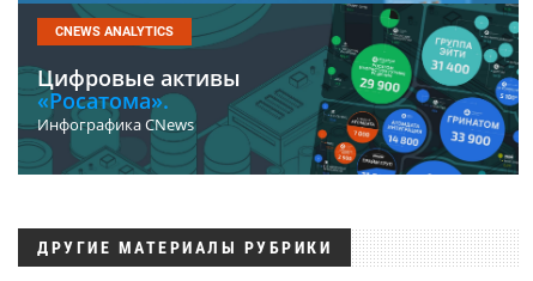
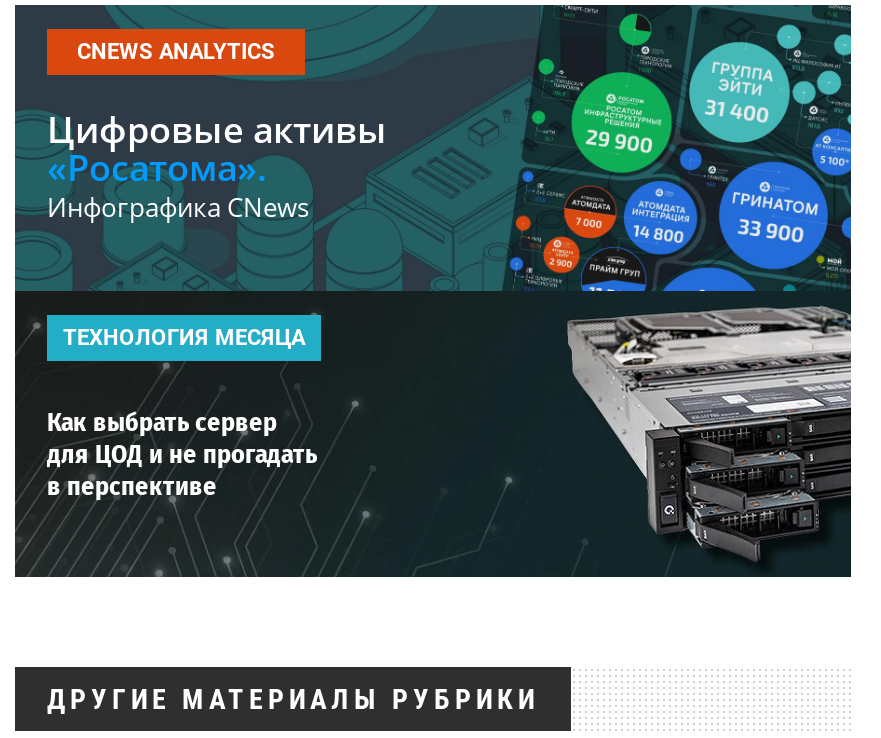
+ [image]
+ ТЕХНОЛОГИЯ МЕСЯЦА
+ Как выбрать сервер
+ для ЦОД и не прогадать
+ в перспективе
